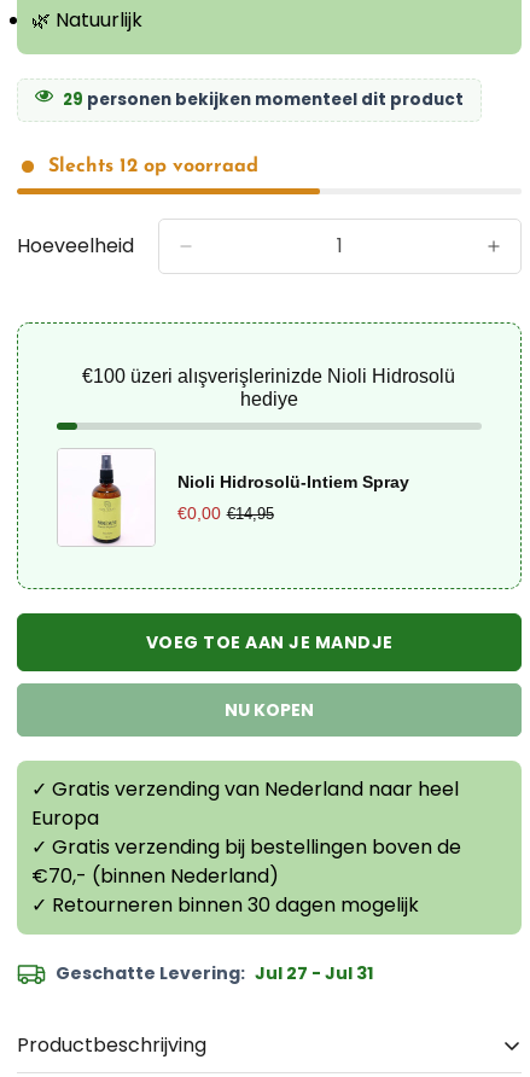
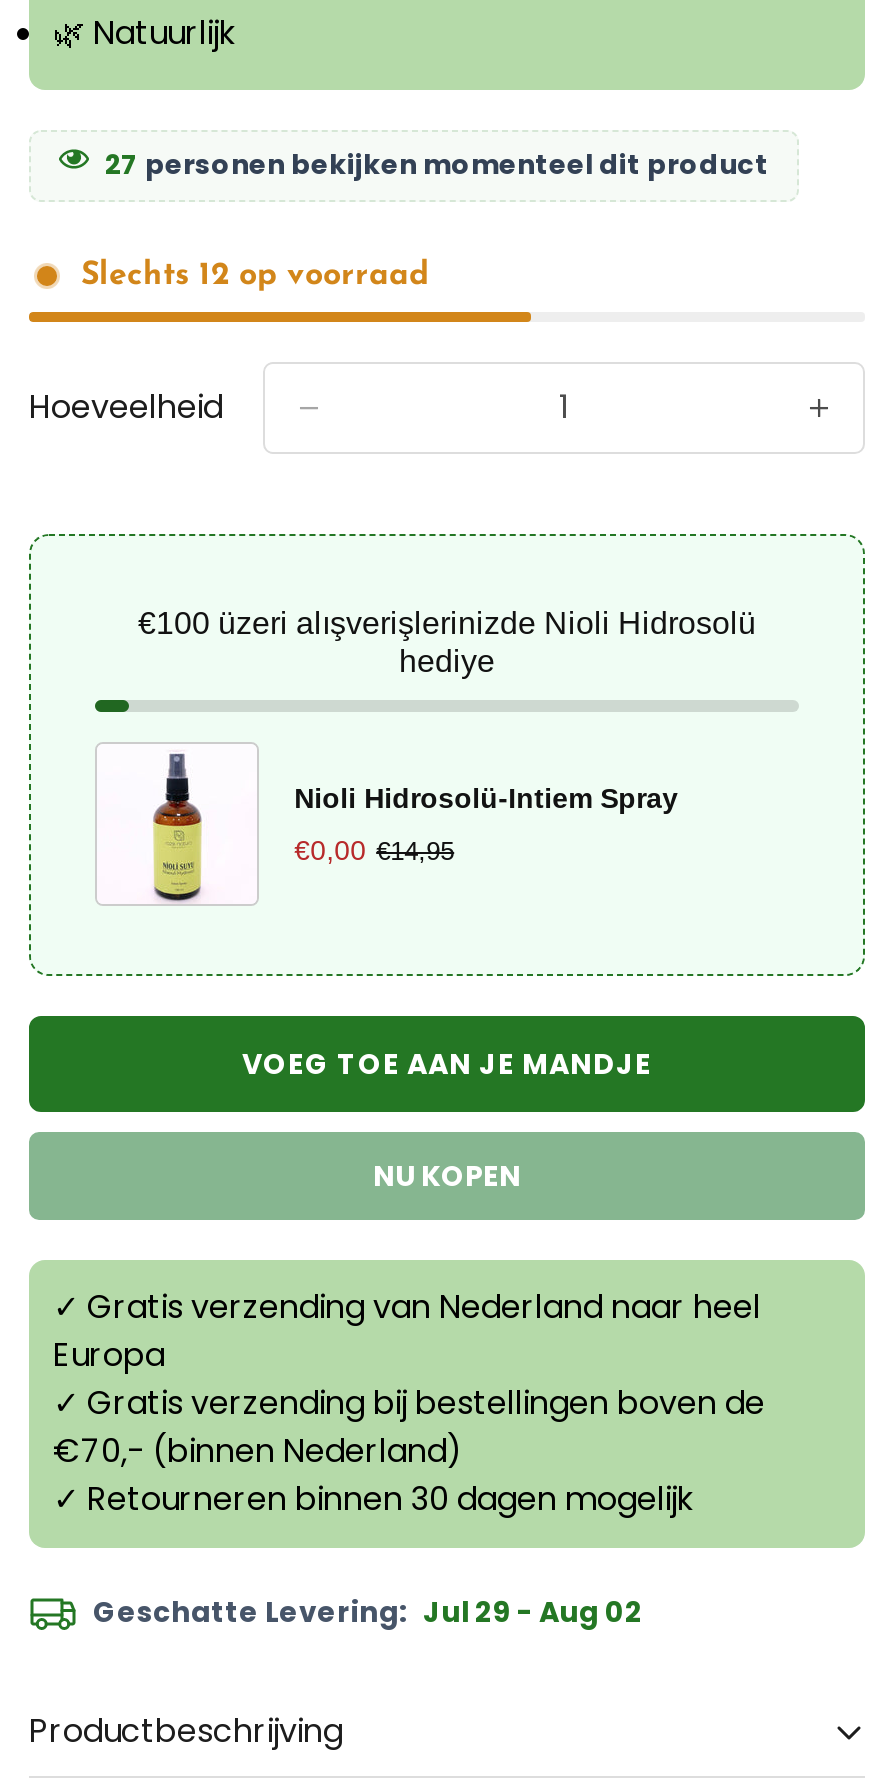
- 29 personen bekijken momenteel dit product
+ 27 personen bekijken momenteel dit product

- Geschatte Levering: Jul 27 - Jul 31
+ Geschatte Levering: Jul 29 - Aug 02
